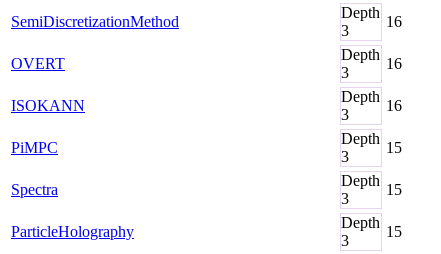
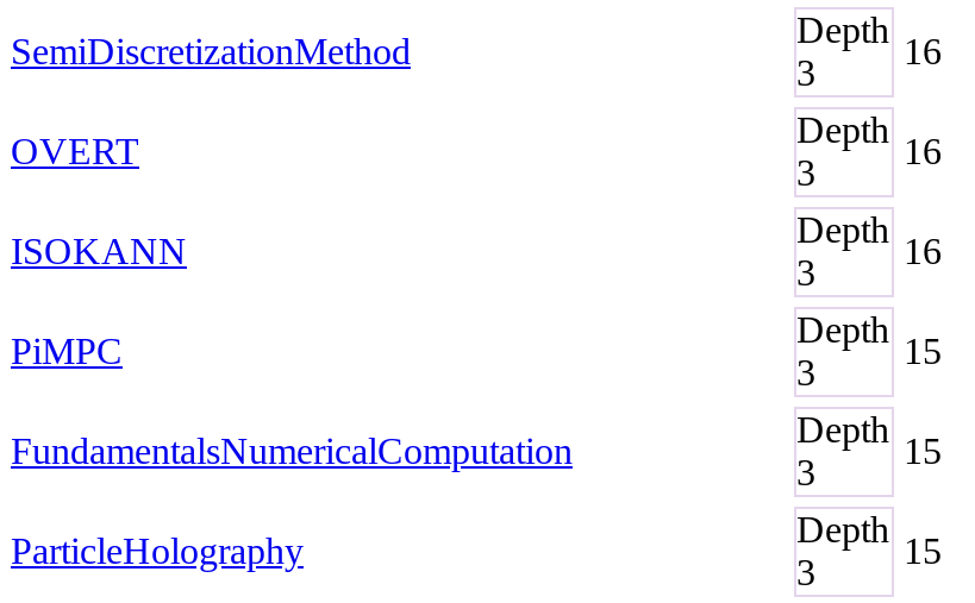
- Spectra
+ FundamentalsNumericalComputation
